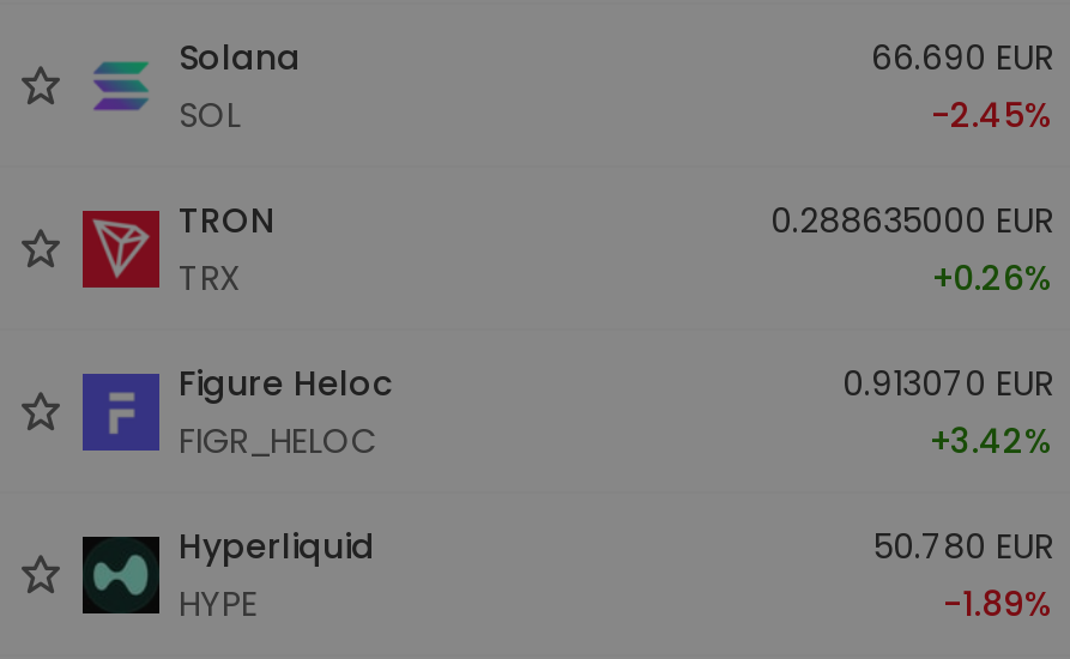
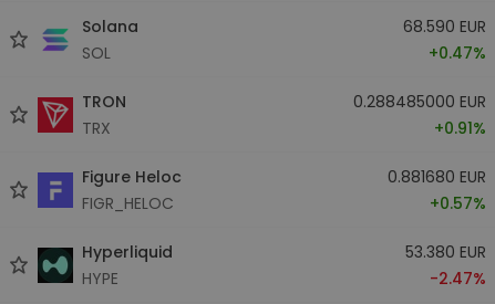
- 66.690 EUR
+ 68.590 EUR

- -2.45%
+ +0.47%

- 0.288635000 EUR
+ 0.288485000 EUR

- +0.26%
+ +0.91%

- 0.913070 EUR
+ 0.881680 EUR

- +3.42%
+ +0.57%

- 50.780 EUR
+ 53.380 EUR

- -1.89%
+ -2.47%
